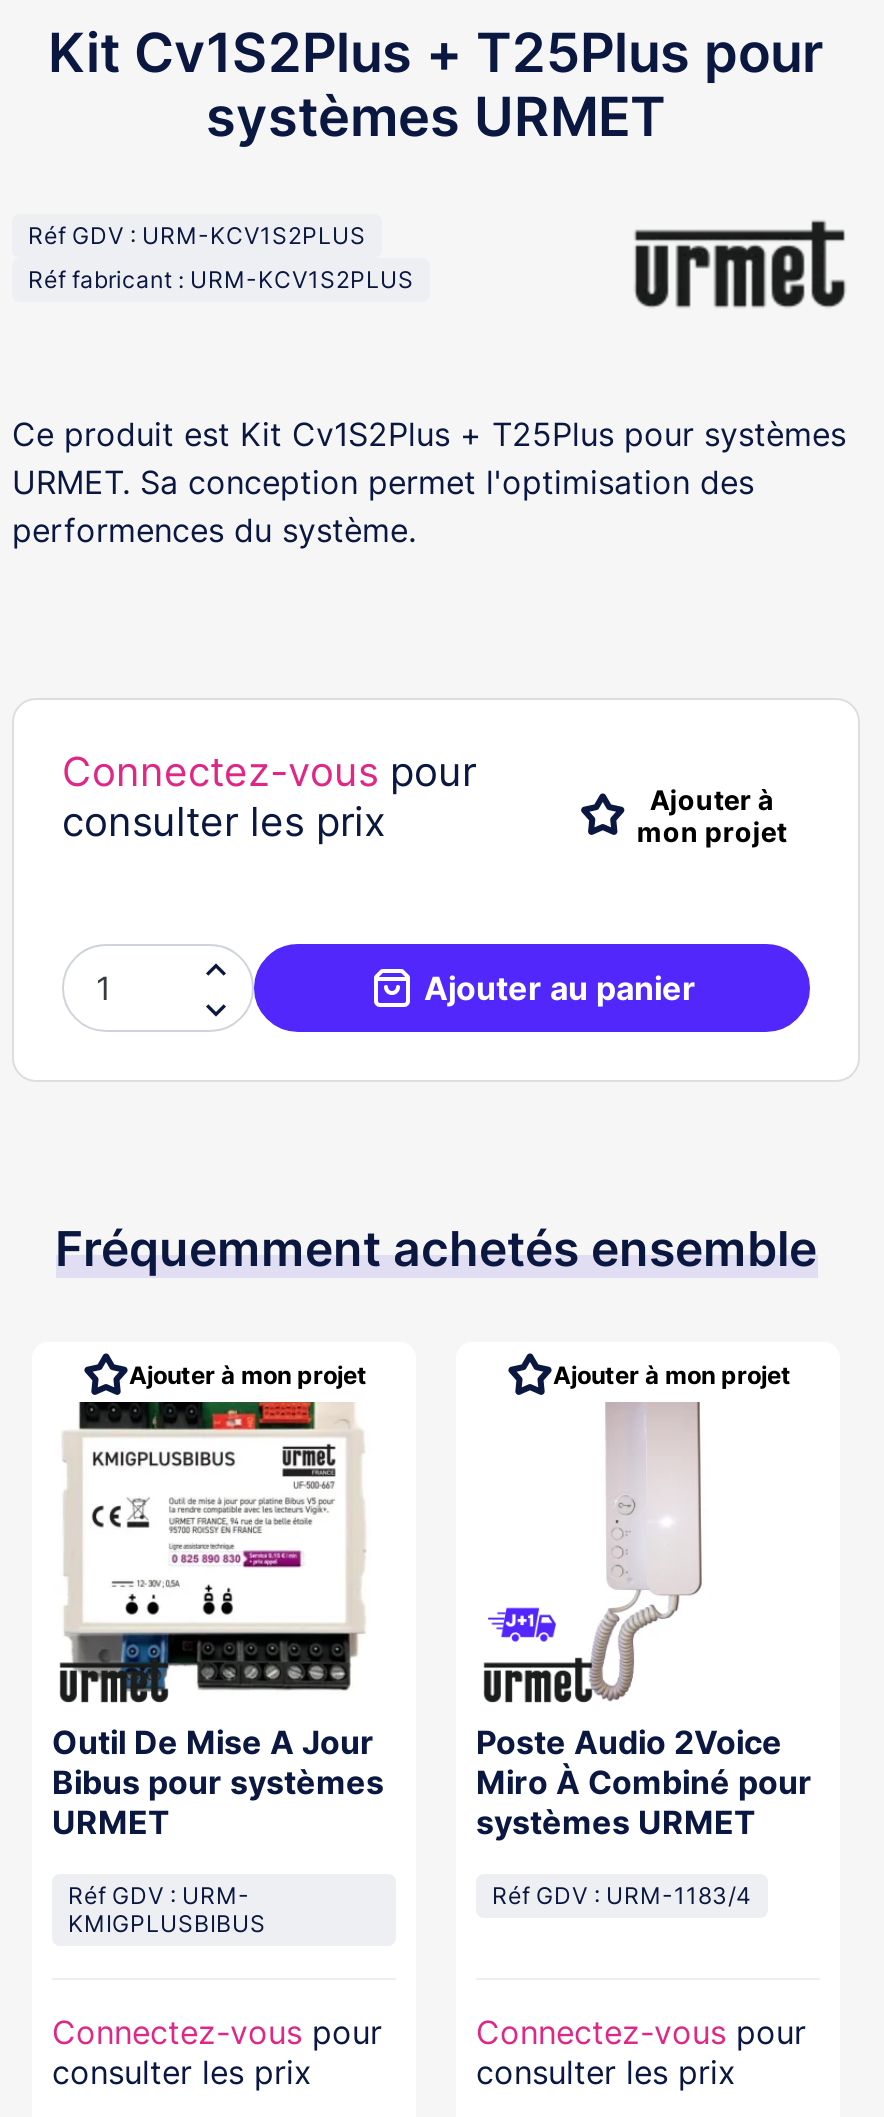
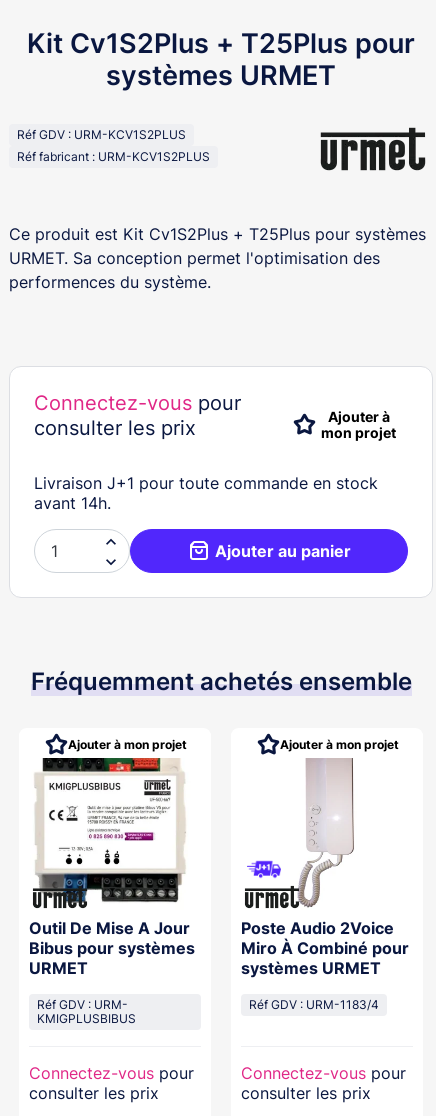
+ Livraison J+1 pour toute commande en stock
+ avant 14h.
